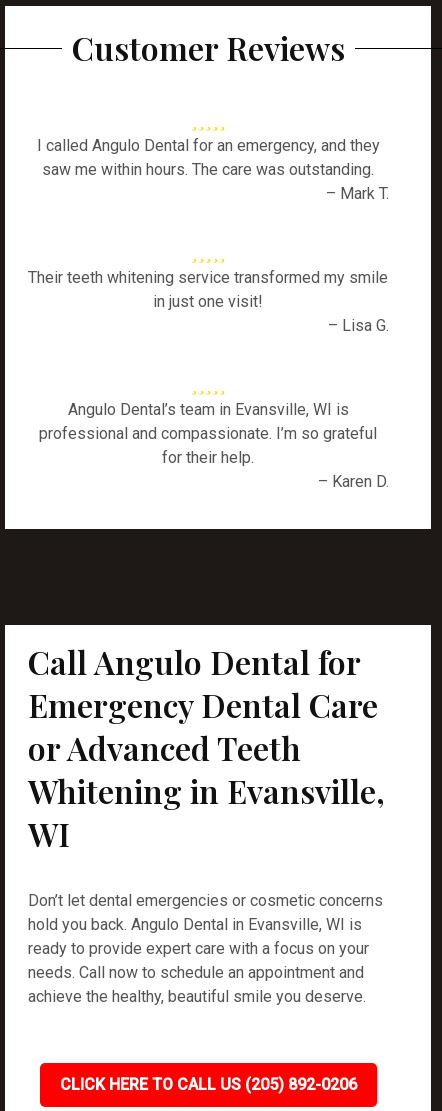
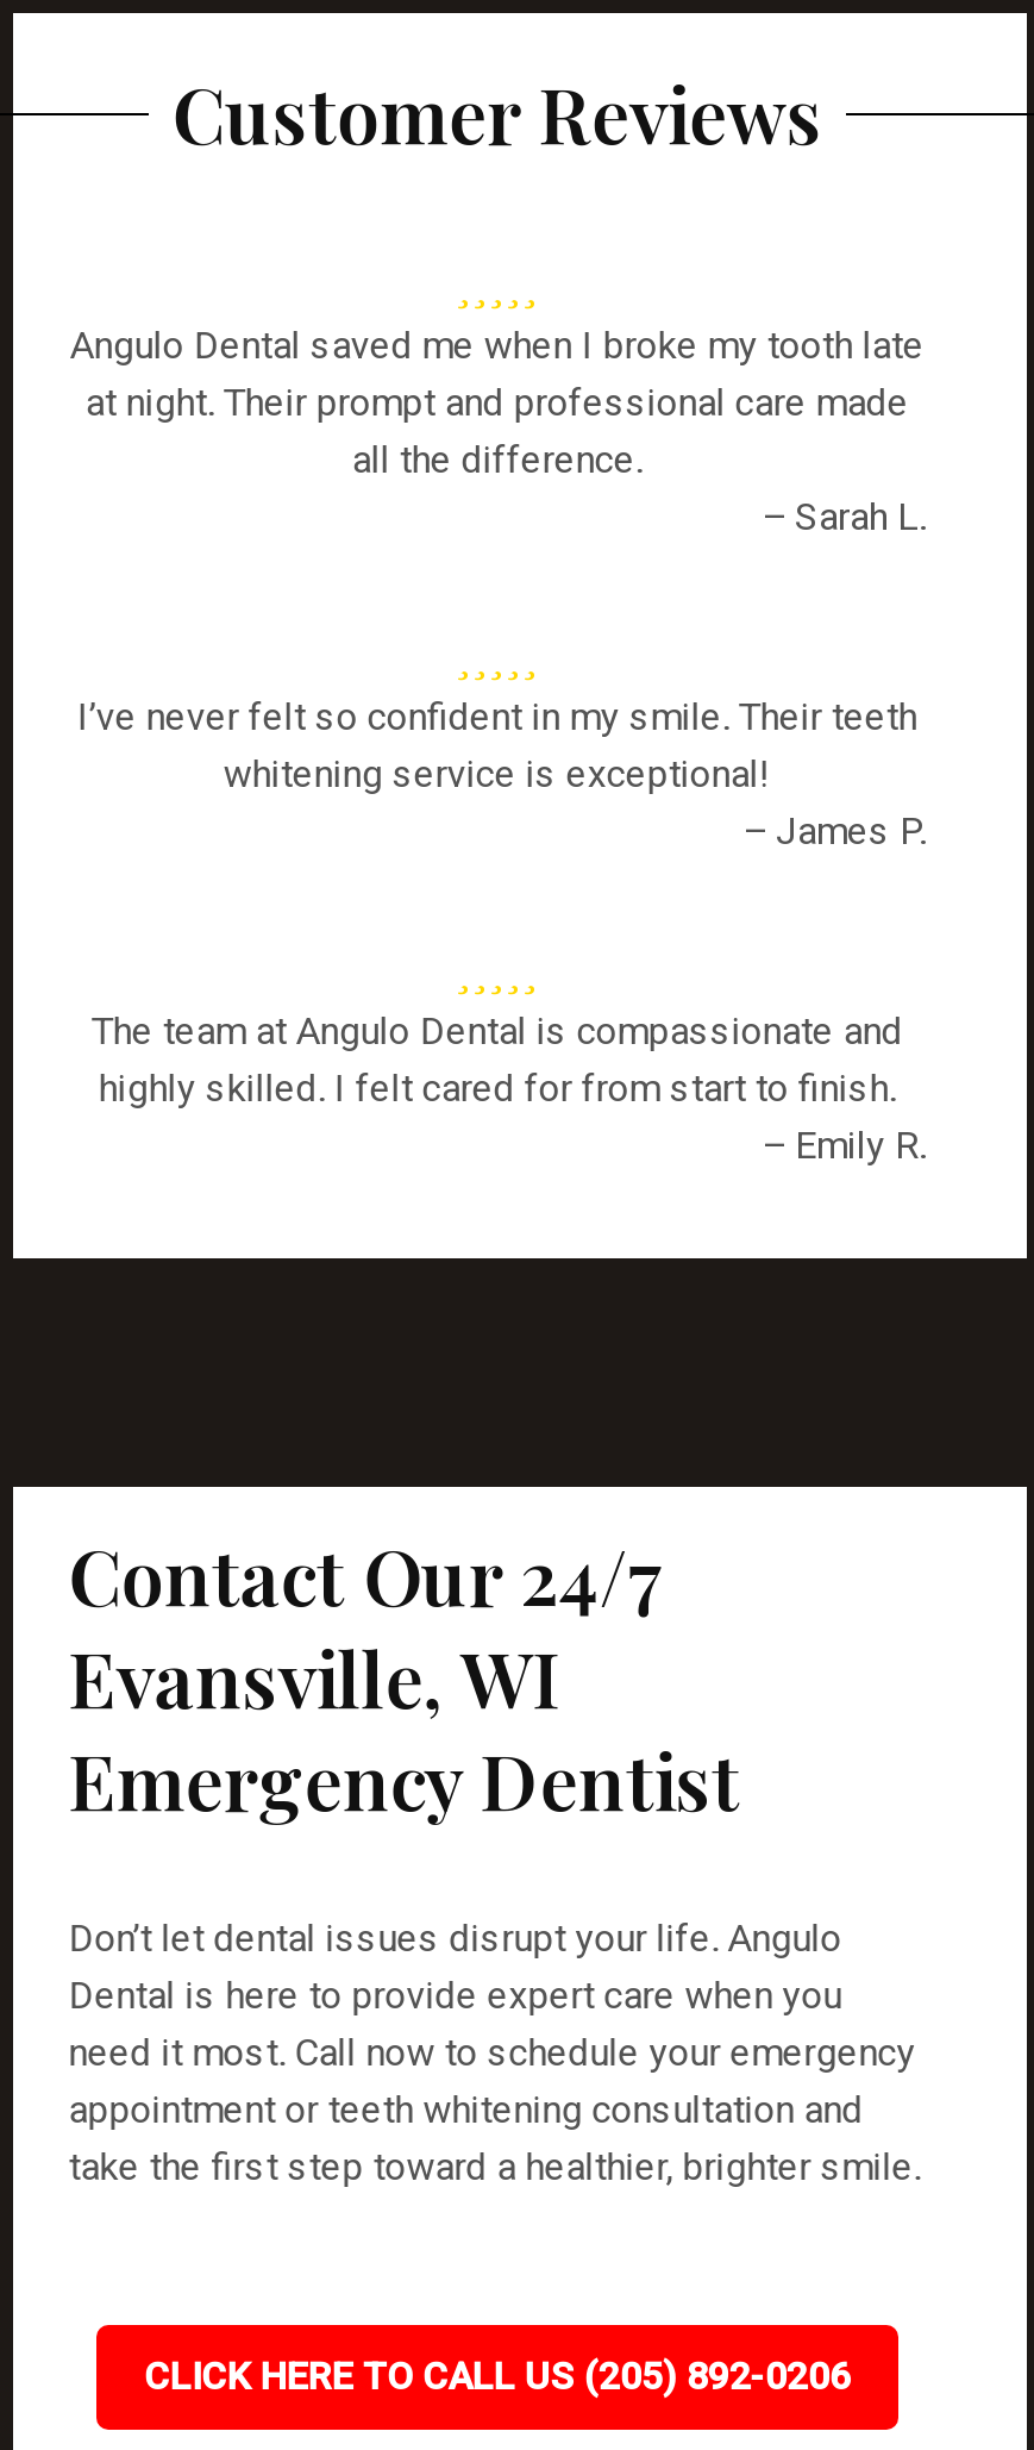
- I called Angulo Dental for an emergency, and they
- saw me within hours. The care was outstanding.
- – Mark T.
+ Angulo Dental saved me when I broke my tooth late
+ at night. Their prompt and professional care made
+ all the difference.
+ – Sarah L.

- Their teeth whitening service transformed my smile
- in just one visit!
- – Lisa G.
+ I’ve never felt so confident in my smile. Their teeth
+ whitening service is exceptional!
+ – James P.

- Angulo Dental’s team in Evansville, WI is
- professional and compassionate. I’m so grateful
- for their help.
- – Karen D.
+ The team at Angulo Dental is compassionate and
+ highly skilled. I felt cared for from start to finish.
+ – Emily R.

- Call Angulo Dental for
- Emergency Dental Care
- or Advanced Teeth
- Whitening in Evansville,
- WI
+ Contact Our 24/7
+ Evansville, WI
+ Emergency Dentist

- Don’t let dental emergencies or cosmetic concerns
- hold you back. Angulo Dental in Evansville, WI is
- ready to provide expert care with a focus on your
- needs. Call now to schedule an appointment and
- achieve the healthy, beautiful smile you deserve.
+ Don’t let dental issues disrupt your life. Angulo
+ Dental is here to provide expert care when you
+ need it most. Call now to schedule your emergency
+ appointment or teeth whitening consultation and
+ take the first step toward a healthier, brighter smile.
